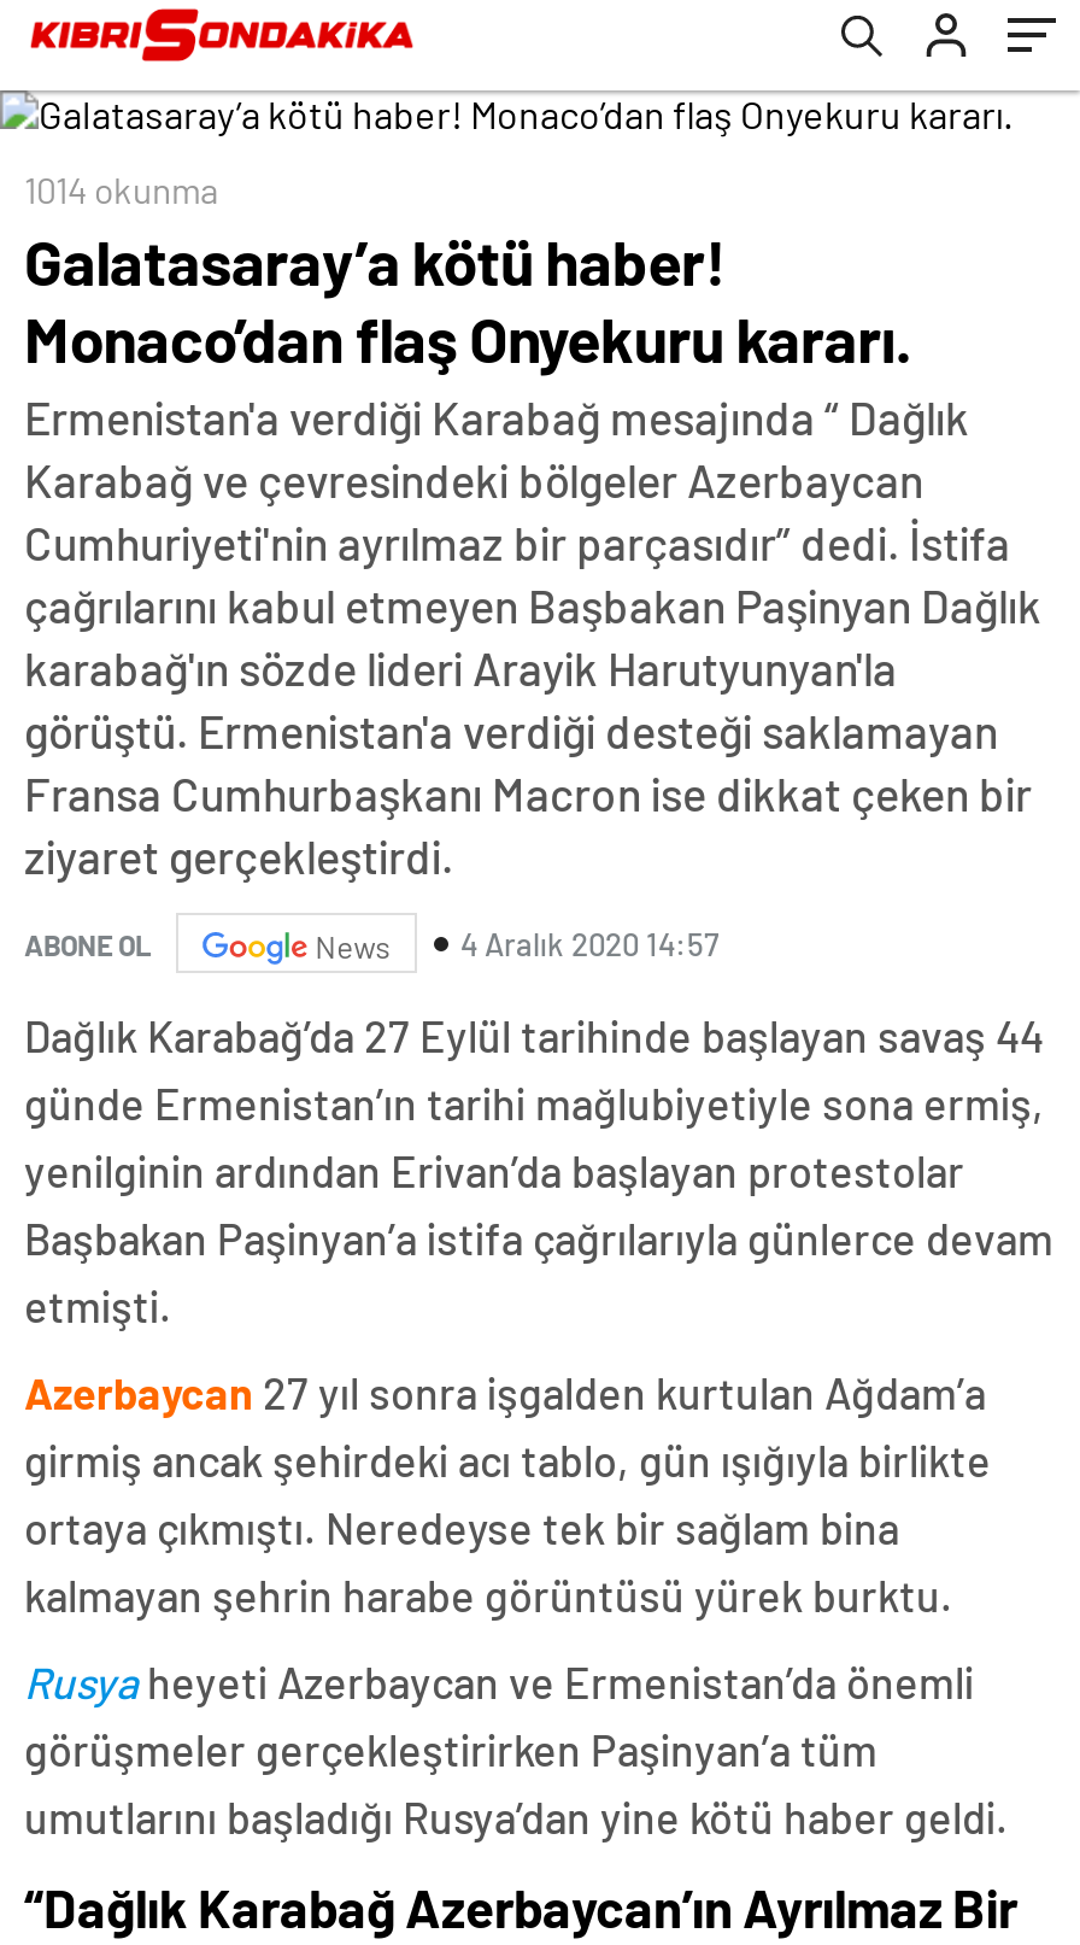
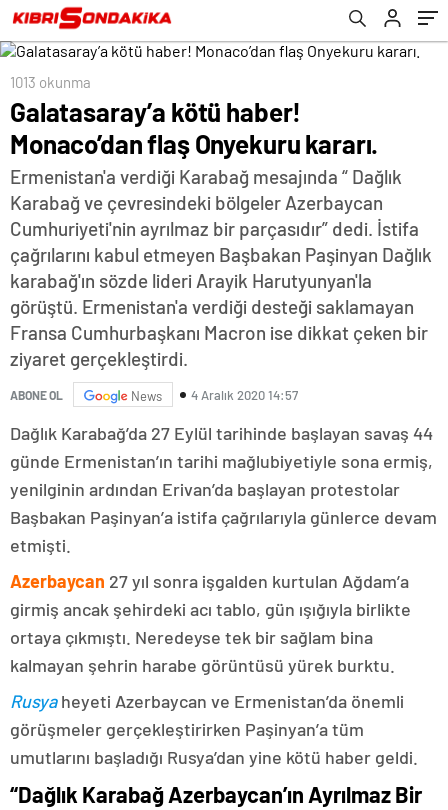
- 1014 okunma
+ 1013 okunma
